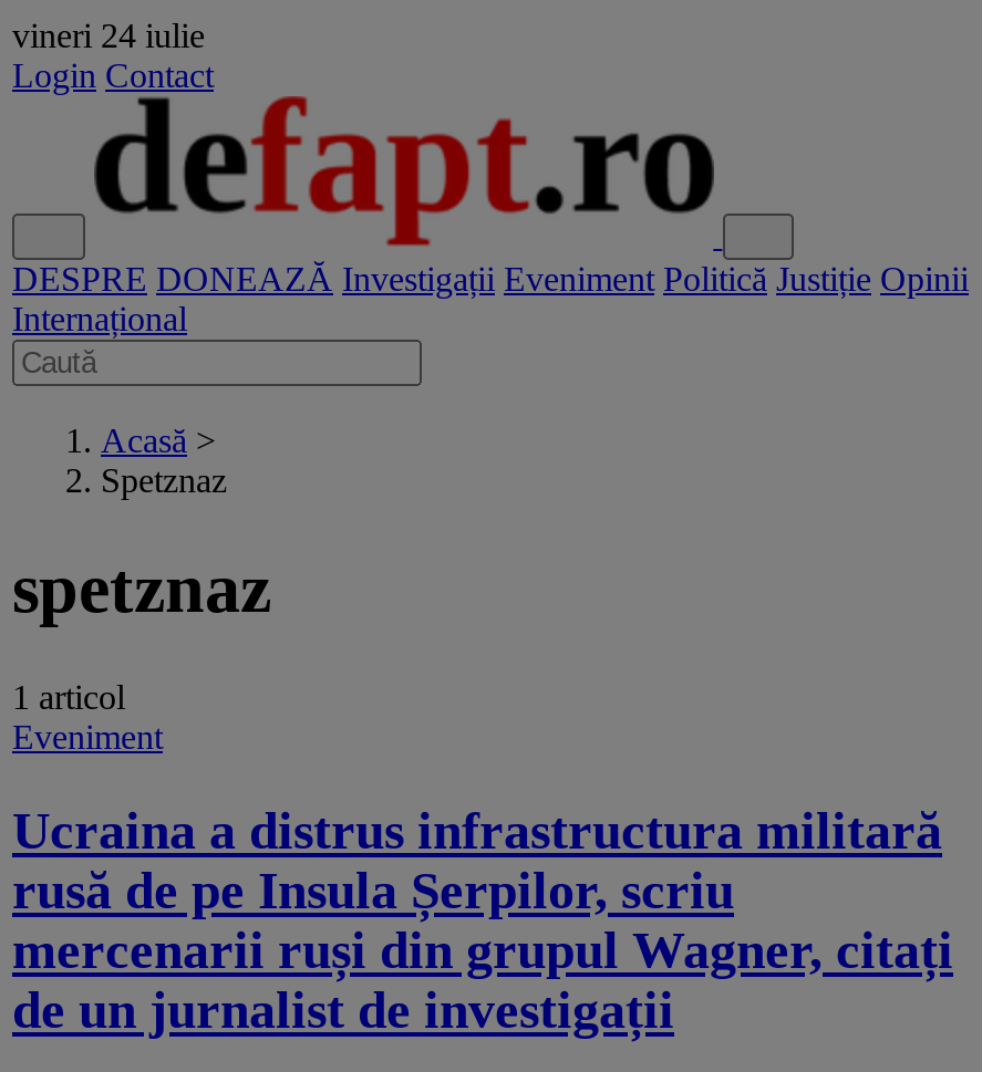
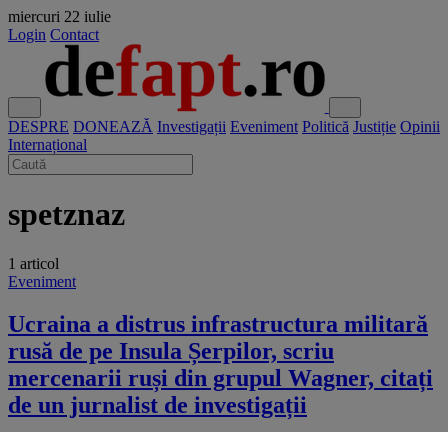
- vineri 24 iulie
+ miercuri 22 iulie

- Acasă >
- Spetznaz
